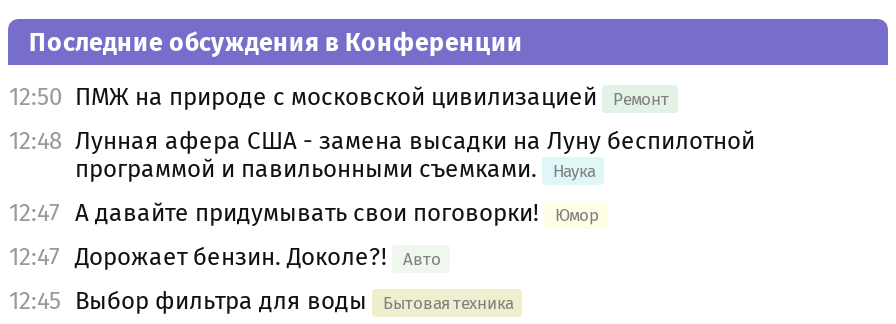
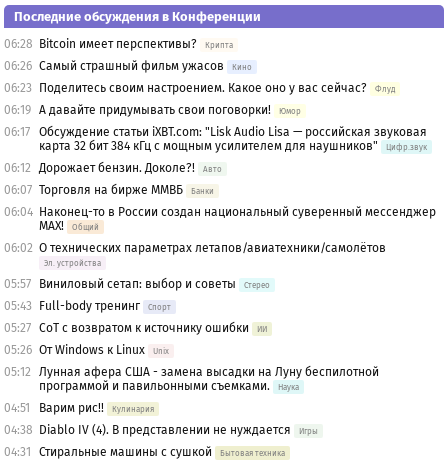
- 12:50 ПМЖ на природе с московской цивилизацией
- Ремонт
- 12:48 Лунная афера США - замена высадки на Луну беспилотной
+ 06:28 Bitcoin имеет перспективы?
+ Крипта
+ 06:26 Самый страшный фильм ужасов
+ Кино
+ 06:23 Поделитесь своим настроением. Какое оно у вас сейчас?
+ Флуд
+ 06:19 А давайте придумывать свои поговорки!
+ Юмор
+ 06:17
+ Обсуждение статьи iXBT.com: "Lisk Audio Lisa — российская звуковая
+ карта 32 бит 384 кГц с мощным усилителем для наушников"
+ Цифр.звук
+ 06:12 Дорожает бензин. Доколе?!
+ Авто
+ 06:07 Торговля на бирже ММВБ
+ Банки
+ 06:04 Наконец-то в России создан национальный суверенный мессенджер
+ MAX!
+ Общий
+ 06:02 О технических параметрах летапов/авиатехники/самолётов
+ Эл. устройства
+ 05:57 Виниловый сетап: выбор и советы
+ Стерео
+ 05:43 Full-body тренинг
+ Спорт
+ 05:27 CoT с возвратом к источнику ошибки
+ ИИ
+ 05:26 От Windows к Linux
+ Unix
+ 05:12 Лунная афера США - замена высадки на Луну беспилотной

- 12:47 А давайте придумывать свои поговорки!
- Юмор
+ 04:51
+ Варим рис!!
+ Кулинария

- 12:47 Дорожает бензин. Доколе?!
- Авто
+ 04:38 Diablo IV (4). В представлении не нуждается
+ Игры

- 12:45 Выбор фильтра для воды
+ 04:31 Стиральные машины с сушкой
